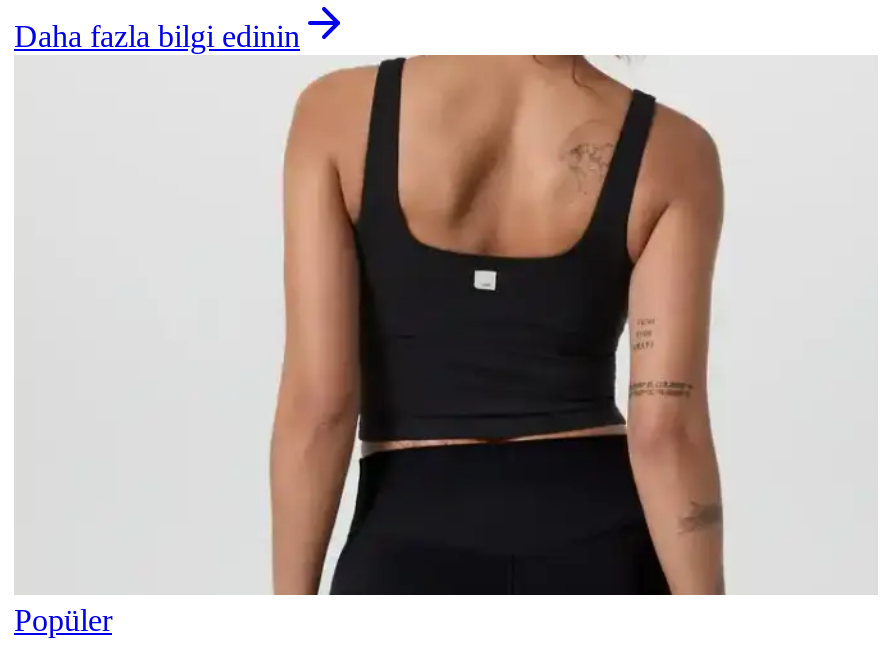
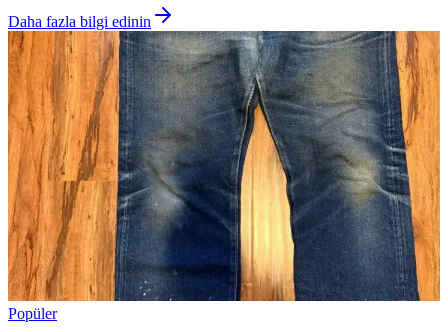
- [image]
+ [image]
